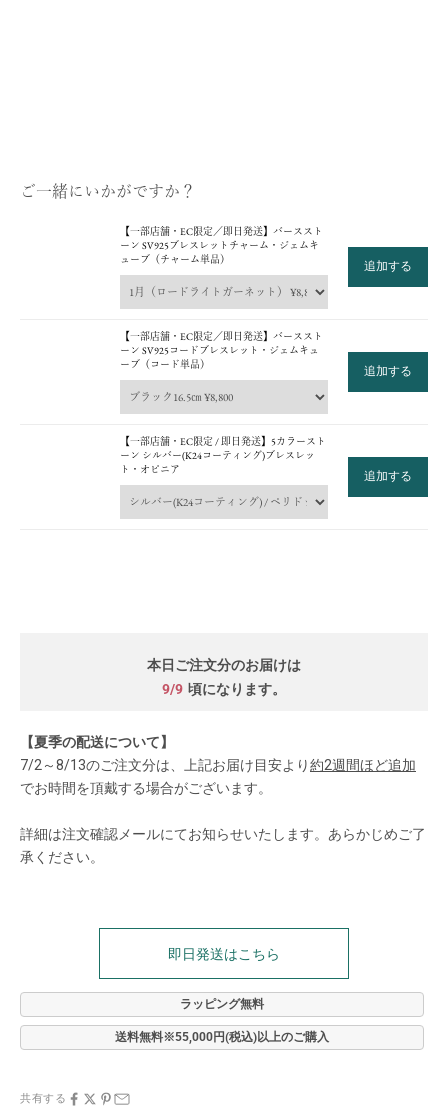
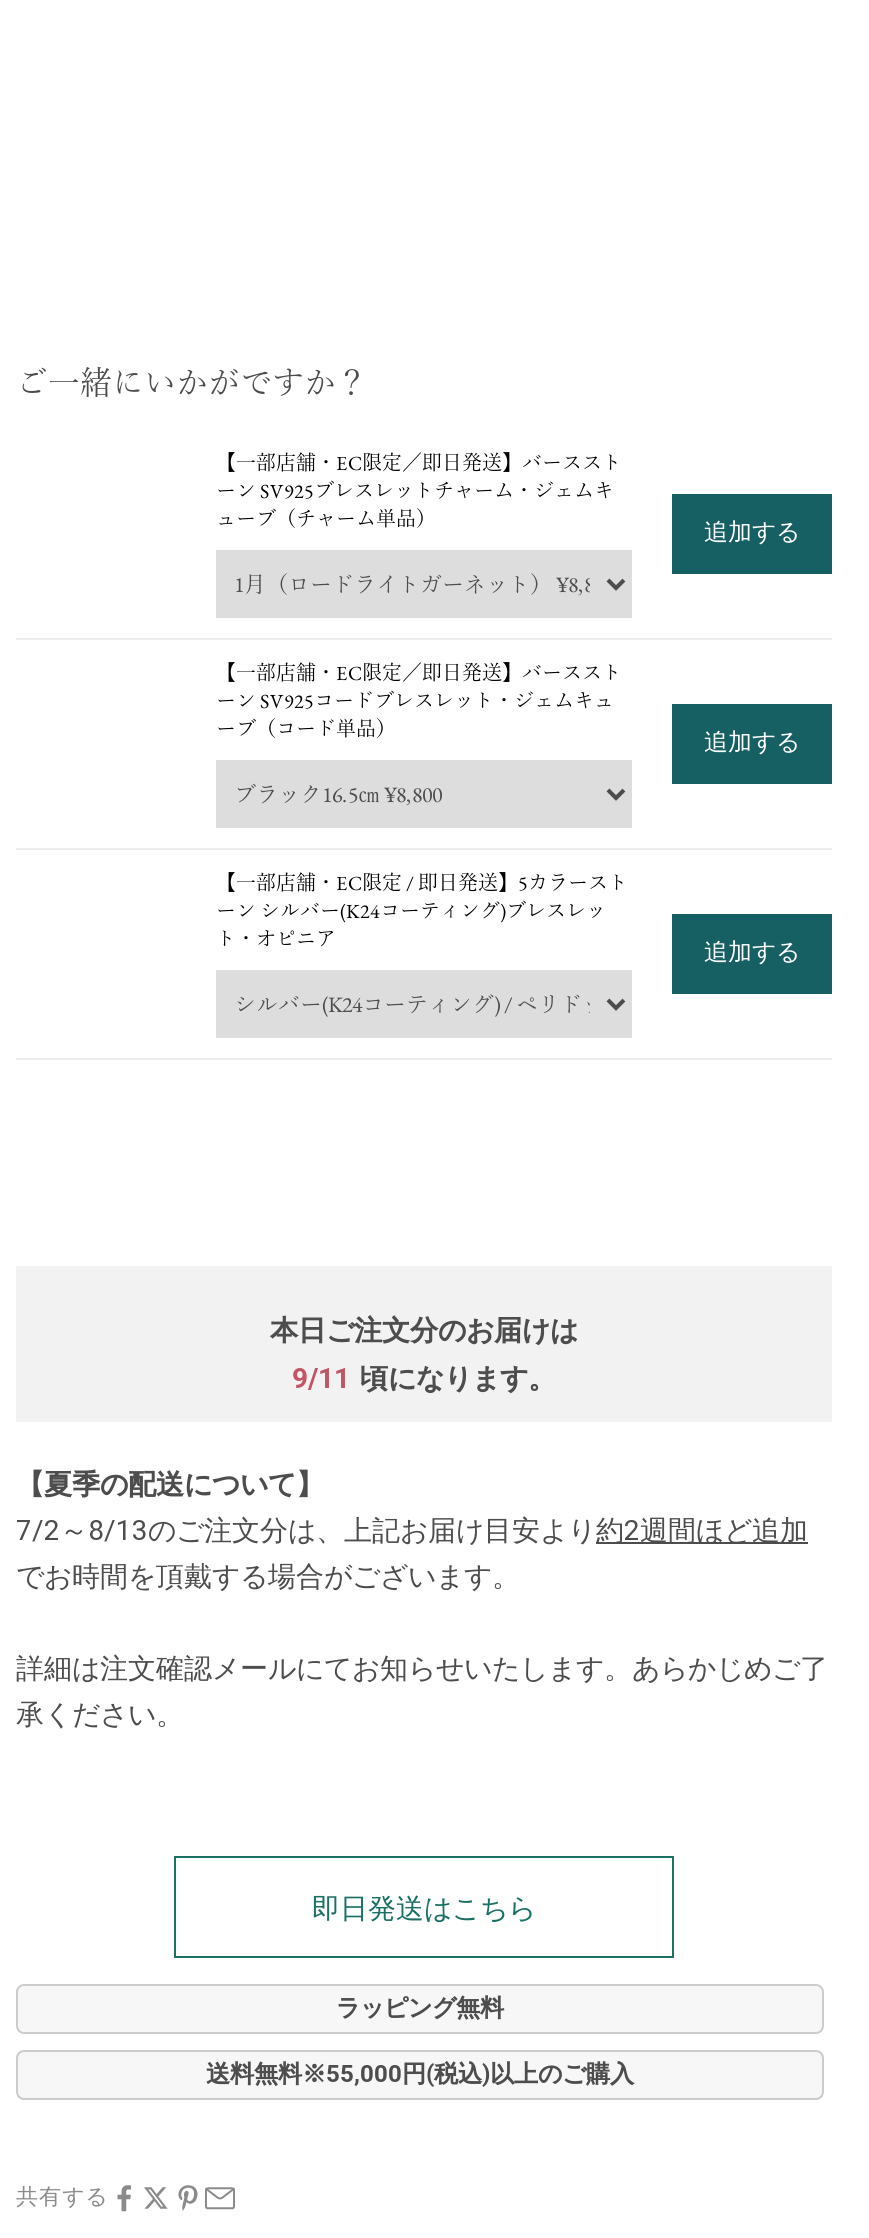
- 9/9 頃になります。
+ 9/11 頃になります。
